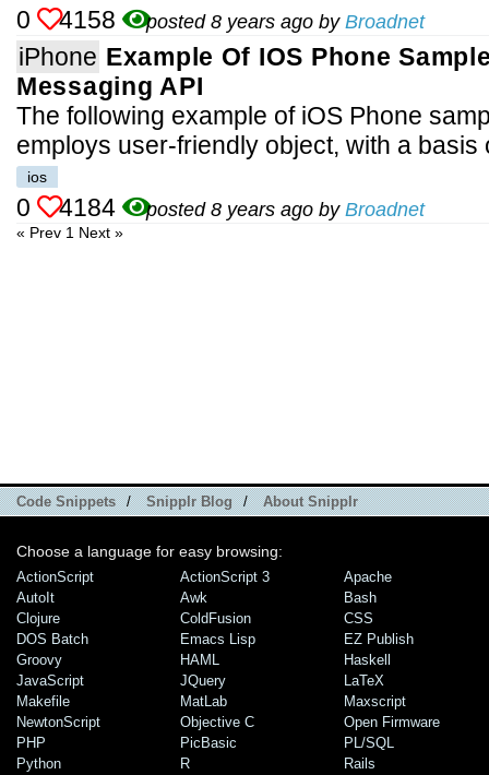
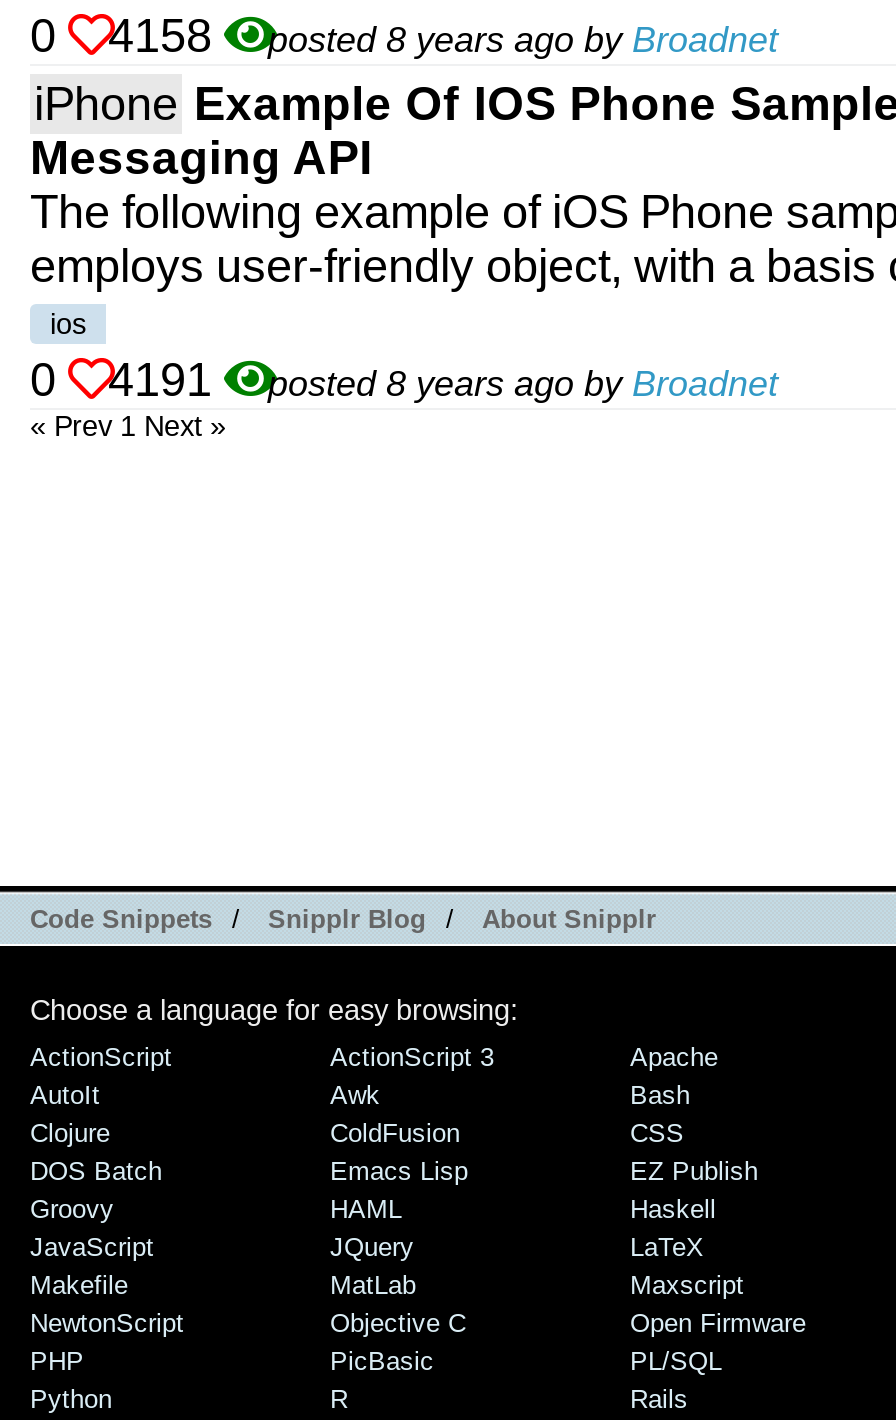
- 0 4184 posted 8 years ago by Broadnet
+ 0 4191 posted 8 years ago by Broadnet
